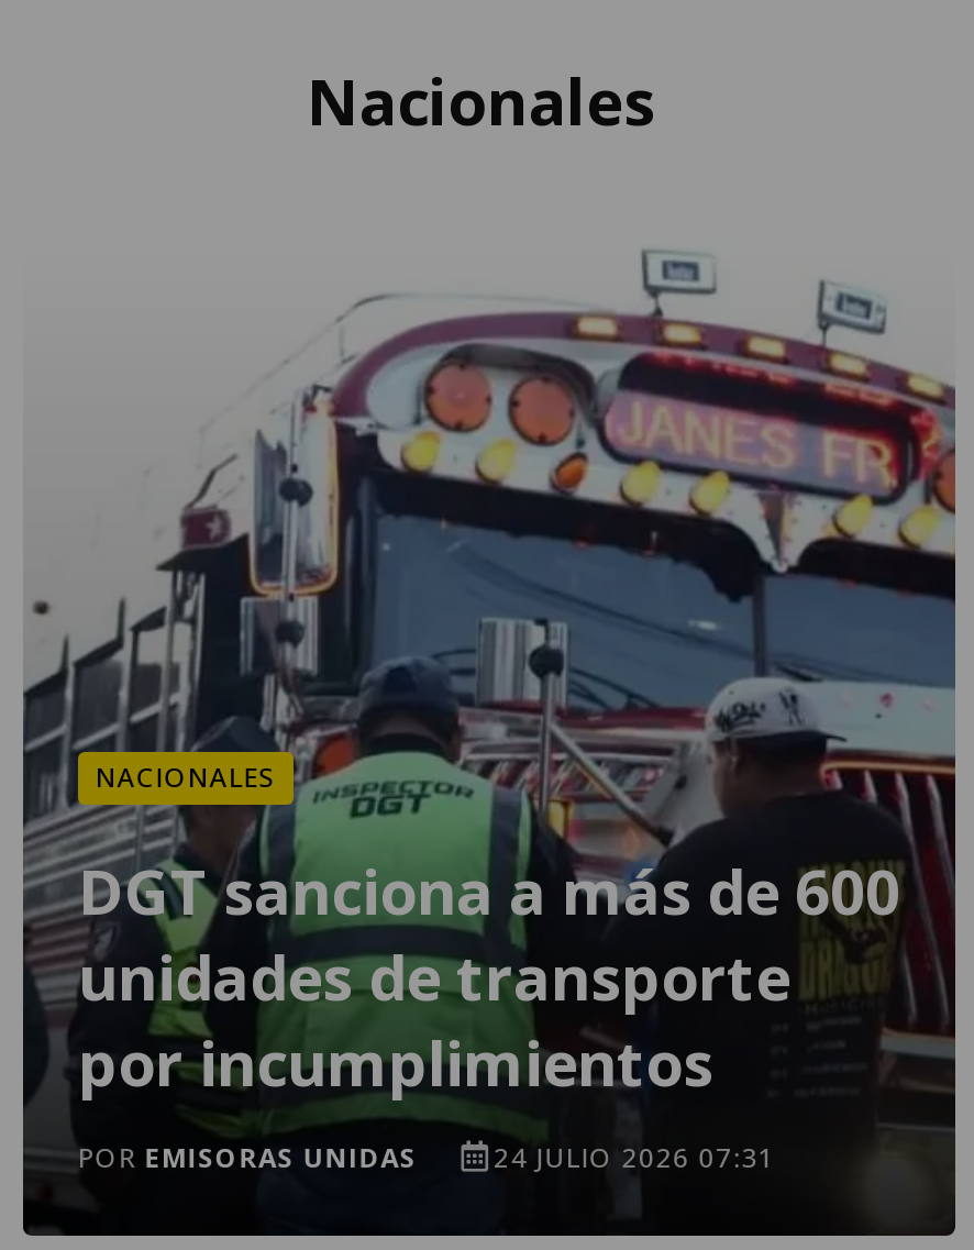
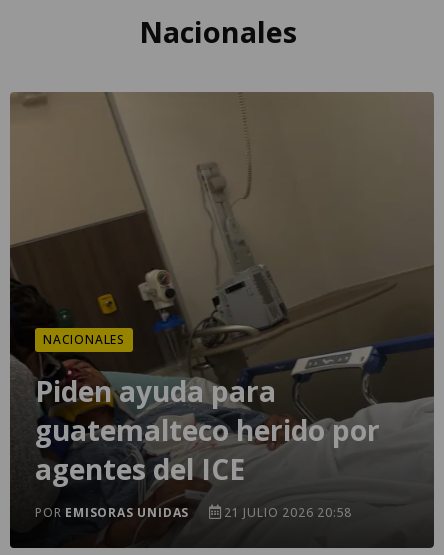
- [image]
- DGT sanciona a más de 600
- unidades de transporte
- por incumplimientos
+ [image]
+ Piden ayuda para
+ guatemalteco herido por
+ agentes del ICE

- 24 JULIO 2026 07:31
+ 21 JULIO 2026 20:58
